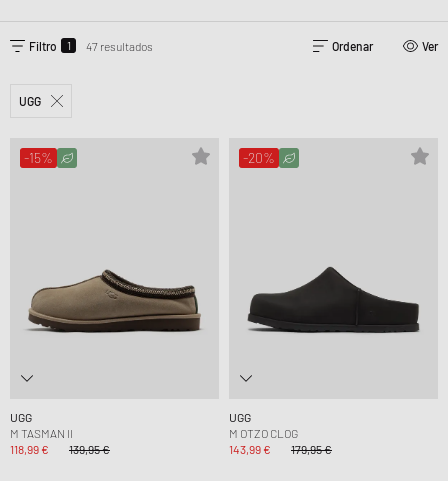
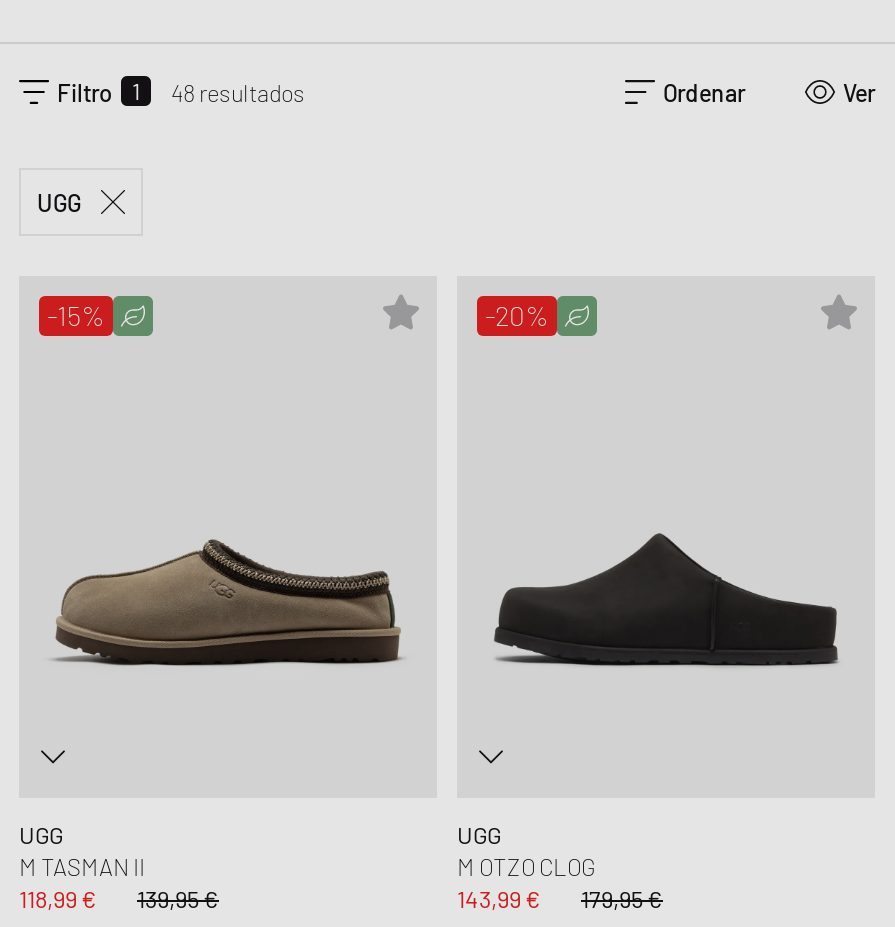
- Filtro 1 47 resultados
+ Filtro 1 48 resultados
